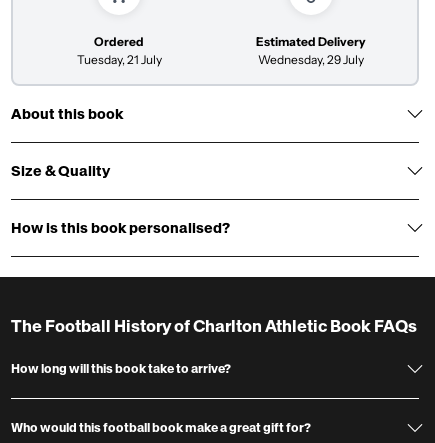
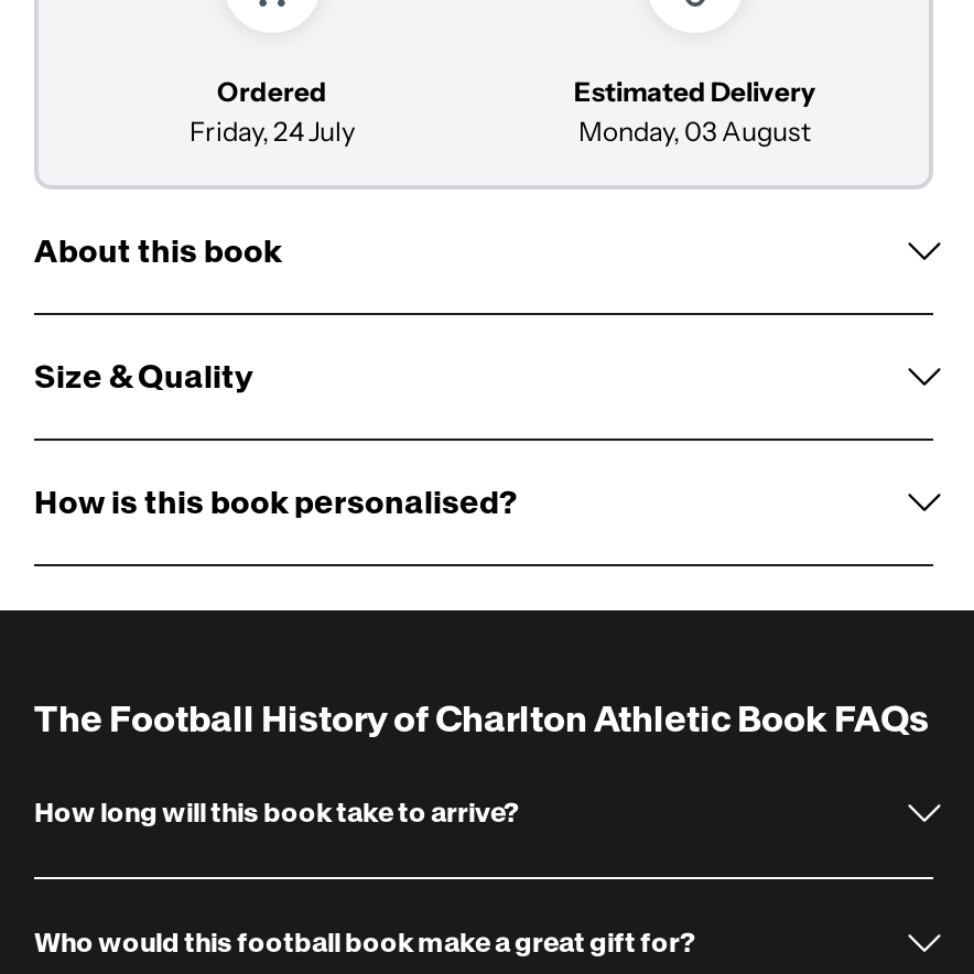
- Tuesday, 21 July
+ Friday, 24 July

- Wednesday, 29 July
+ Monday, 03 August
